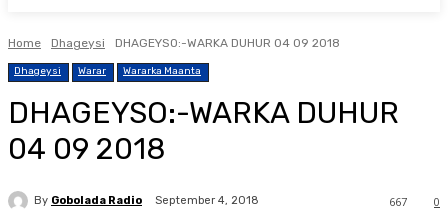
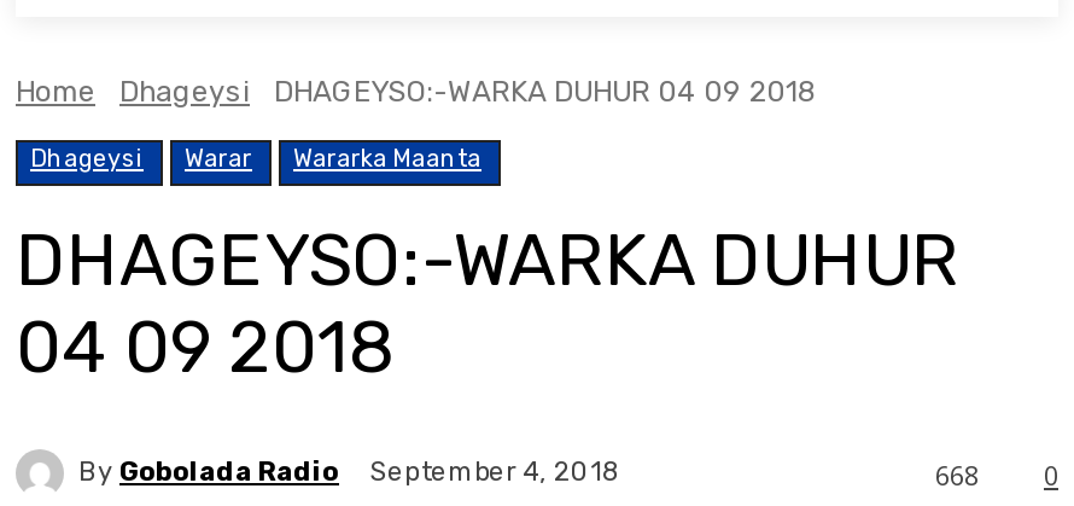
- 667 0
+ 668 0
